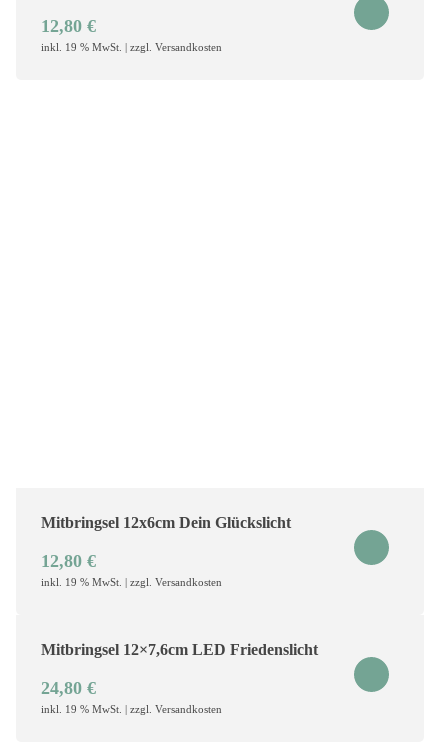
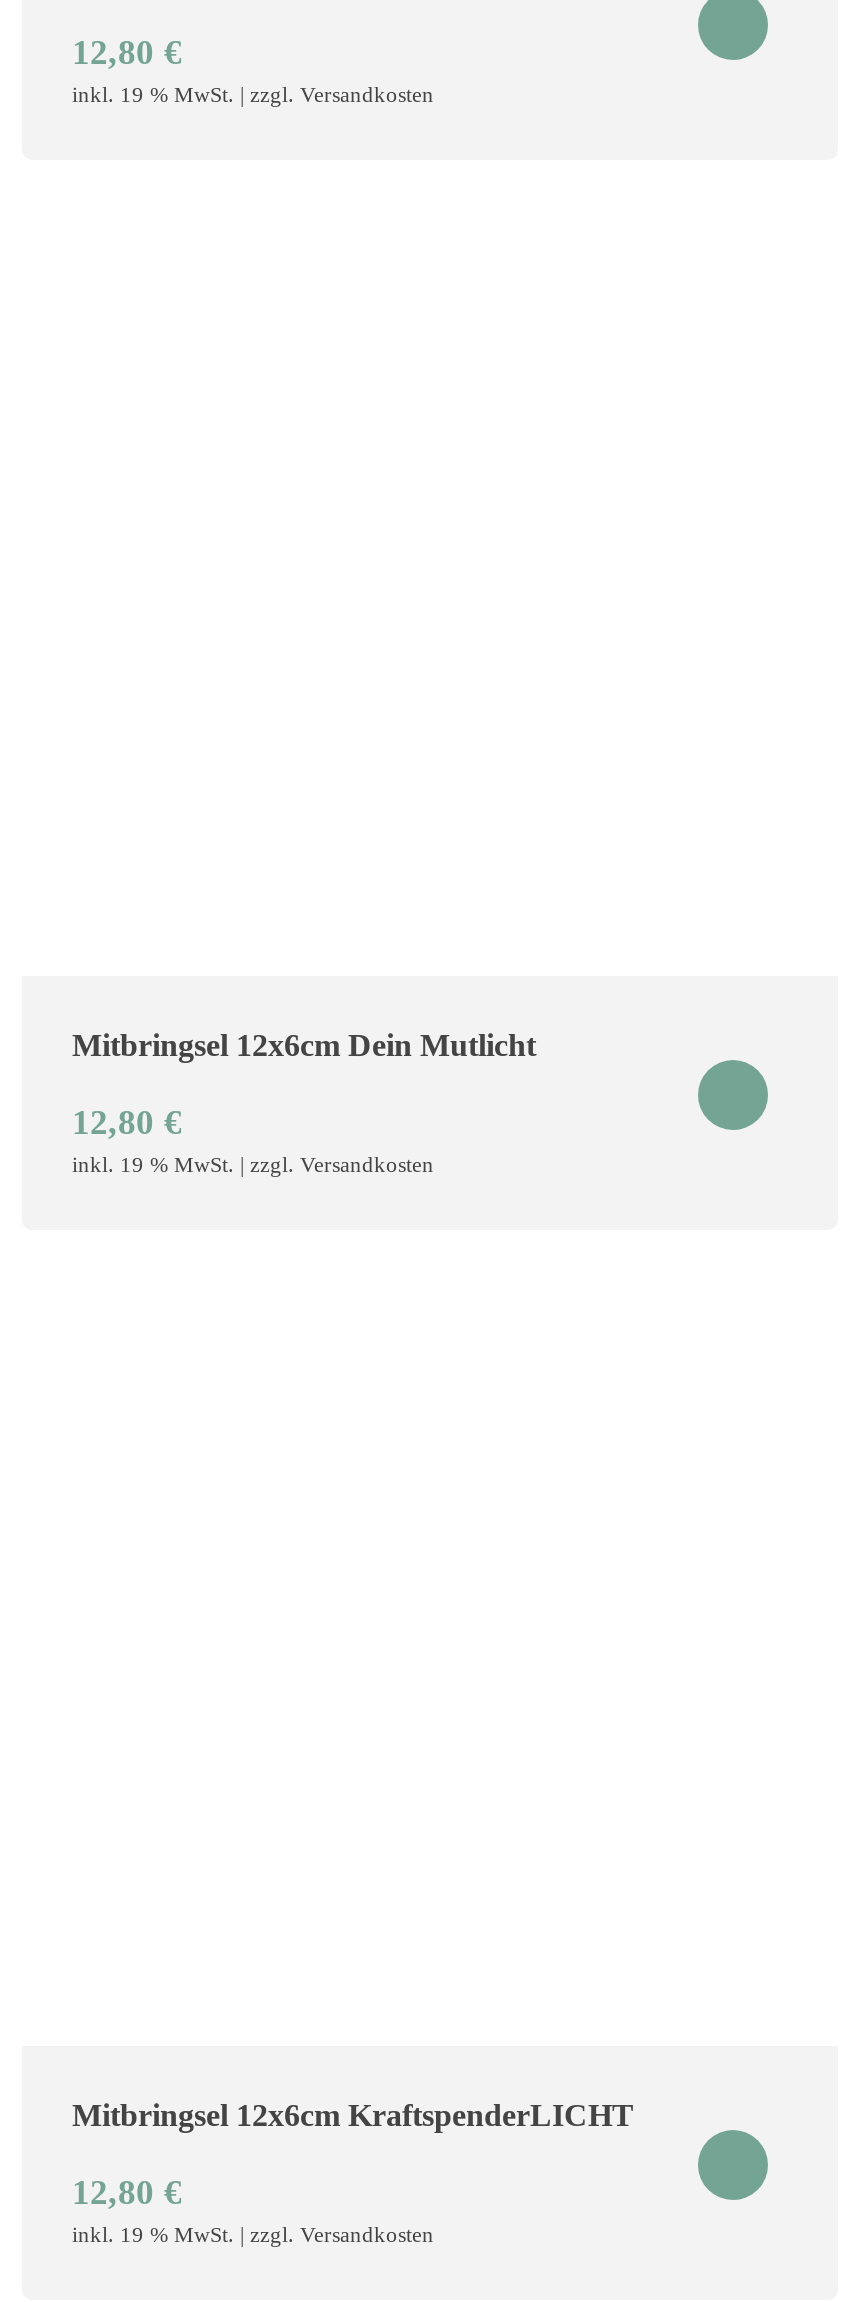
- Mitbringsel 12x6cm Dein Glückslicht
+ Mitbringsel 12x6cm Dein Mutlicht

- Mitbringsel 12×7,6cm LED Friedenslicht
+ Mitbringsel 12x6cm KraftspenderLICHT

- 24,80 €
+ 12,80 €
